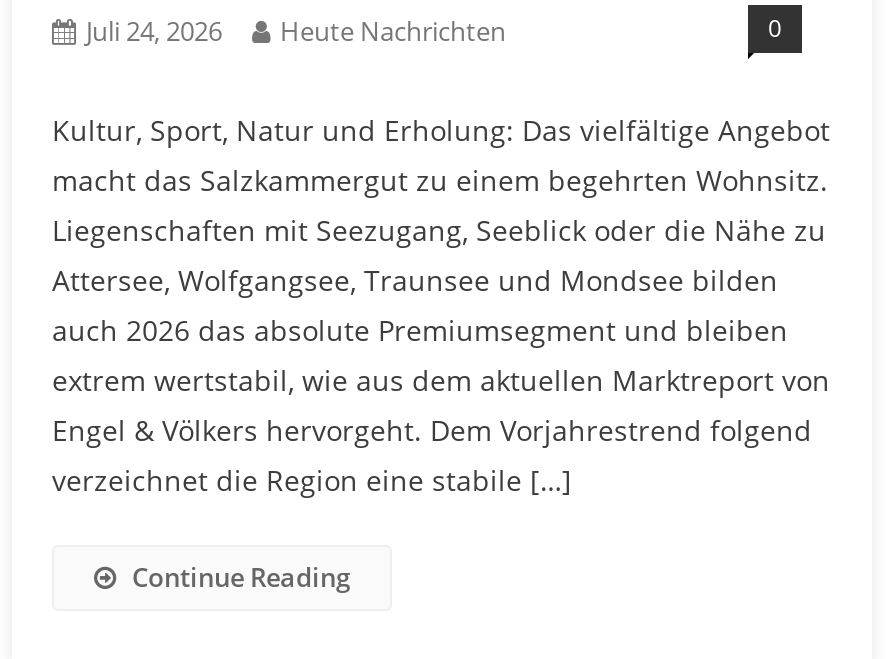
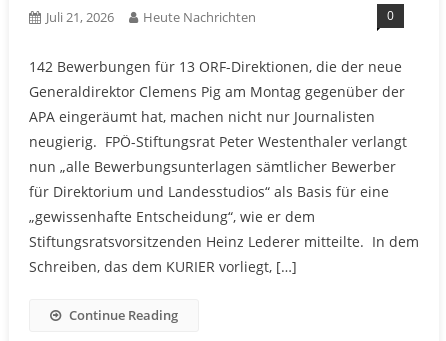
- Juli 24, 2026 Heute Nachrichten
+ Juli 21, 2026 Heute Nachrichten

- Kultur, Sport, Natur und Erholung: Das vielfältige Angebot
- macht das Salzkammergut zu einem begehrten Wohnsitz.
- Liegenschaften mit Seezugang, Seeblick oder die Nähe zu
- Attersee, Wolfgangsee, Traunsee und Mondsee bilden
- auch 2026 das absolute Premiumsegment und bleiben
- extrem wertstabil, wie aus dem aktuellen Marktreport von
- Engel & Völkers hervorgeht. Dem Vorjahrestrend folgend
- verzeichnet die Region eine stabile […]
+ 142 Bewerbungen für 13 ORF-Direktionen, die der neue
+ Generaldirektor Clemens Pig am Montag gegenüber der
+ APA eingeräumt hat, machen nicht nur Journalisten
+ neugierig. FPÖ-Stiftungsrat Peter Westenthaler verlangt
+ nun „alle Bewerbungsunterlagen sämtlicher Bewerber
+ für Direktorium und Landesstudios“ als Basis für eine
+ „gewissenhafte Entscheidung“, wie er dem
+ Stiftungsratsvorsitzenden Heinz Lederer mitteilte. In dem
+ Schreiben, das dem KURIER vorliegt, […]
